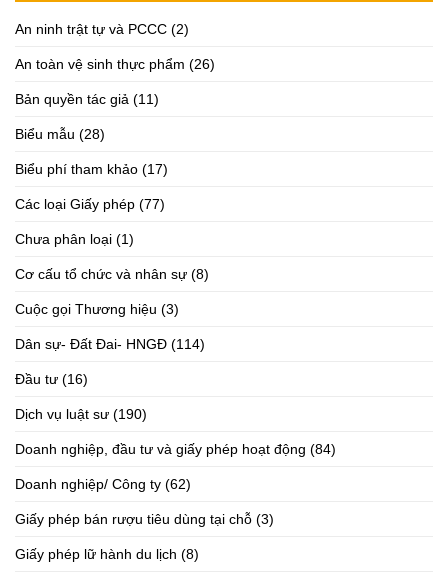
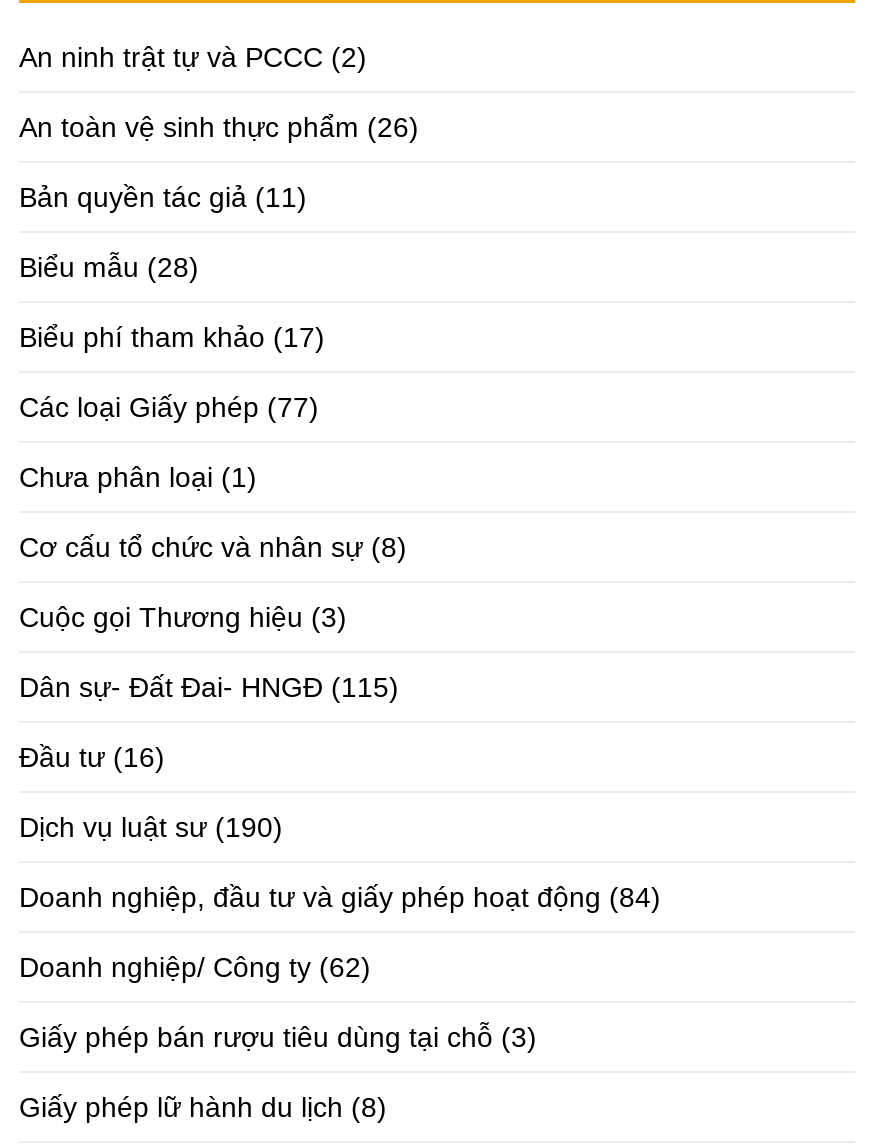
- Dân sự- Đất Đai- HNGĐ (114)
+ Dân sự- Đất Đai- HNGĐ (115)
